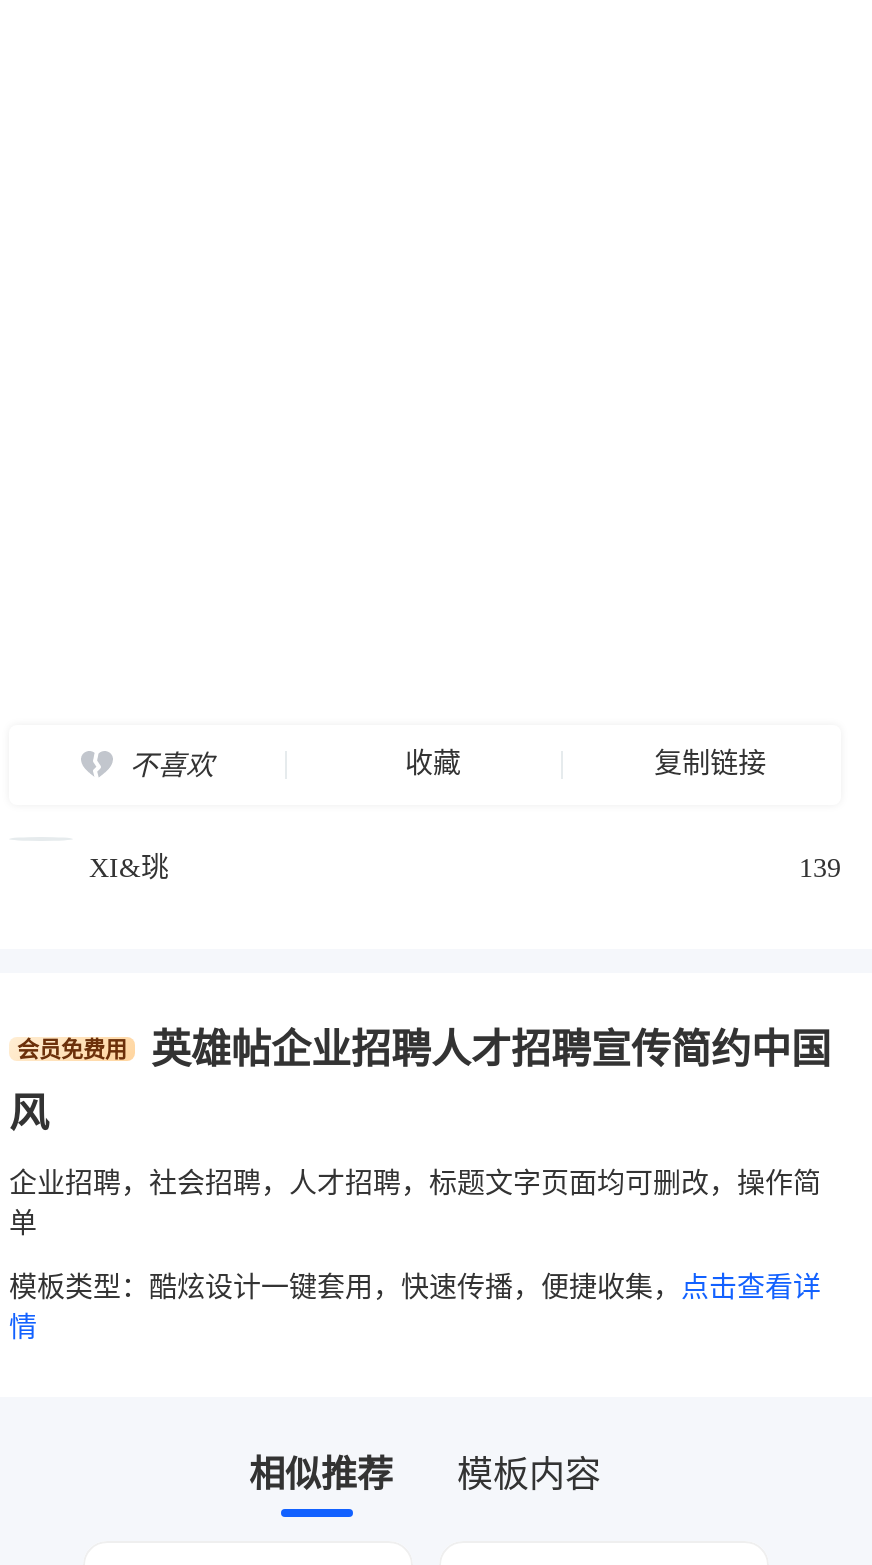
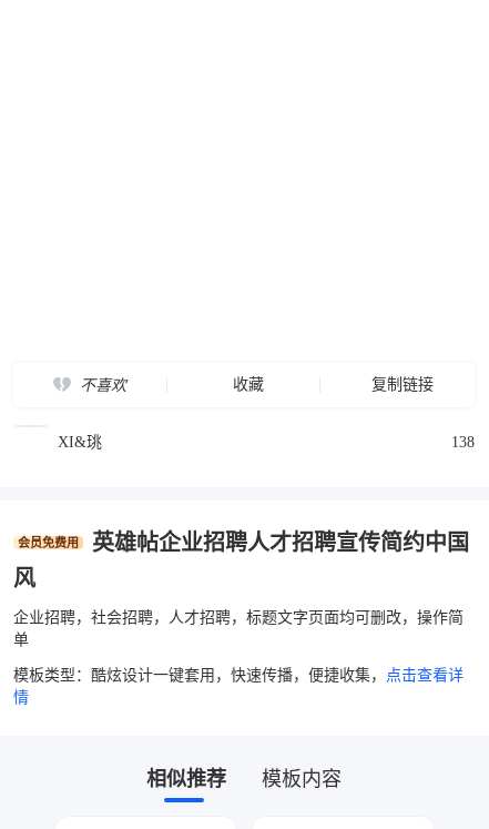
- 139
+ 138
